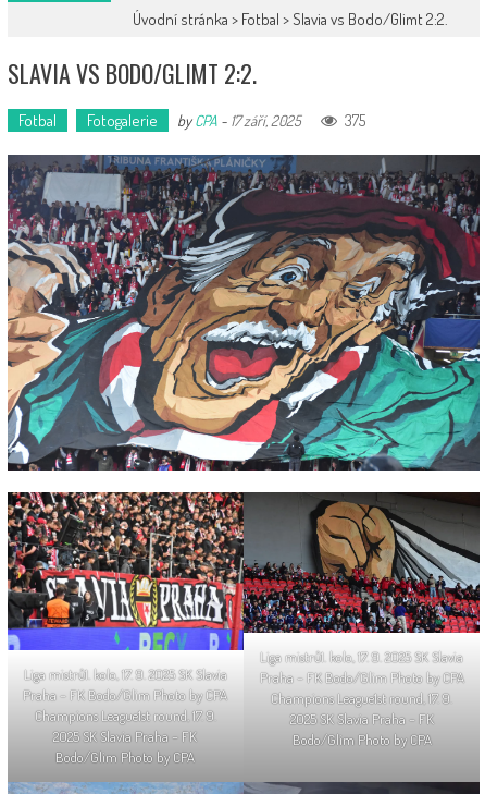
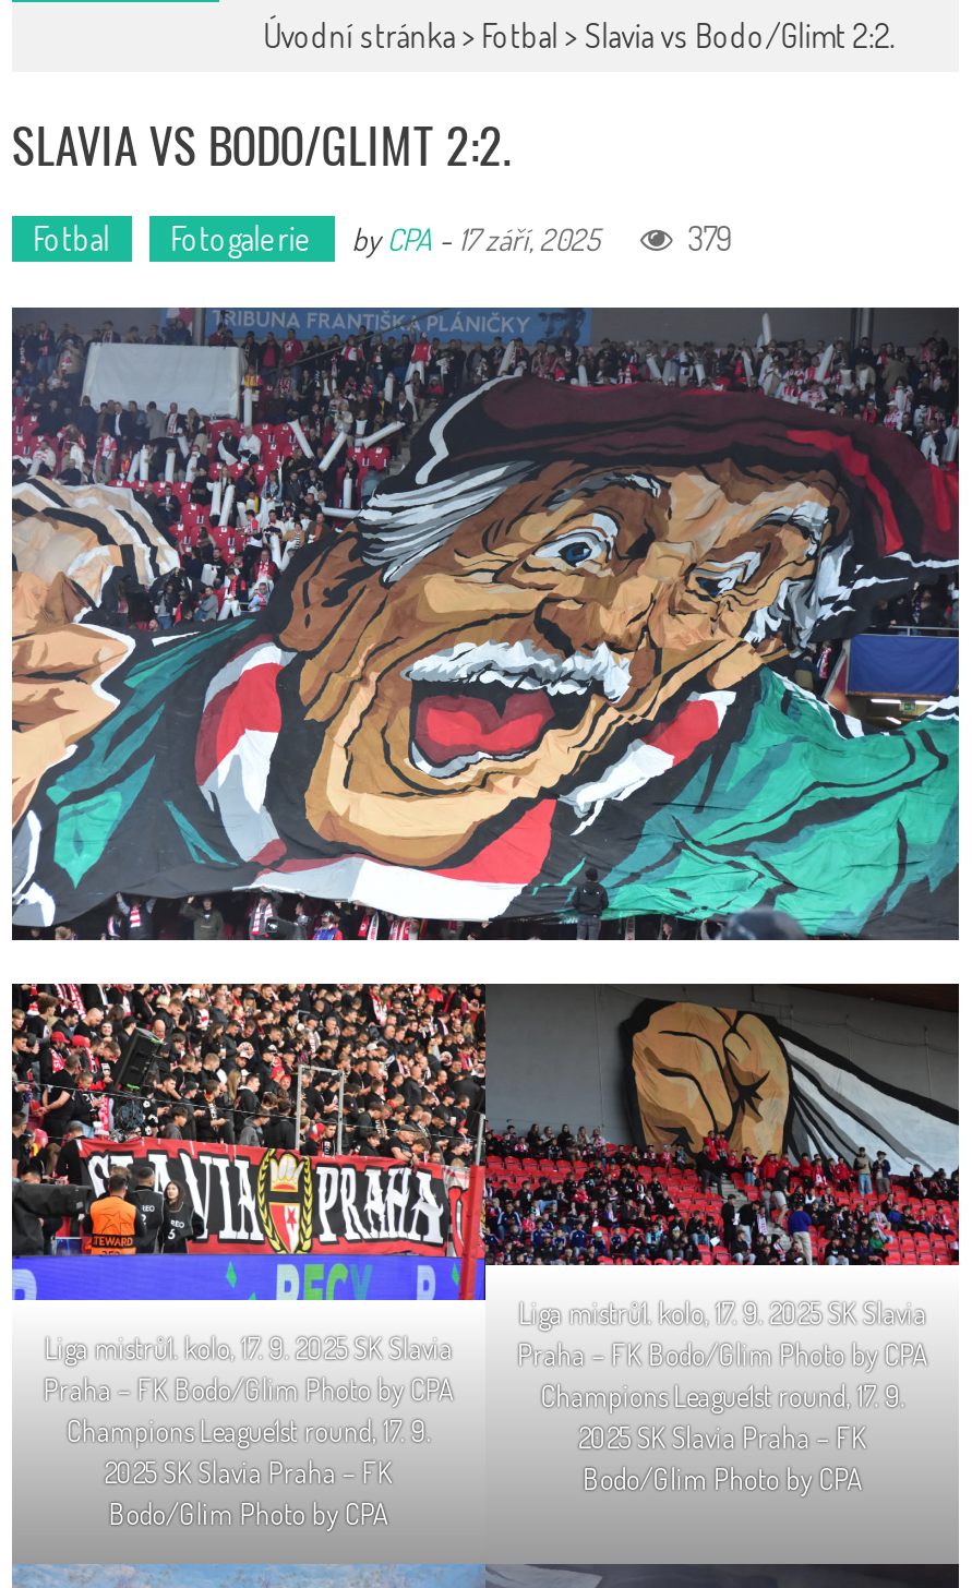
- 375
+ 379
